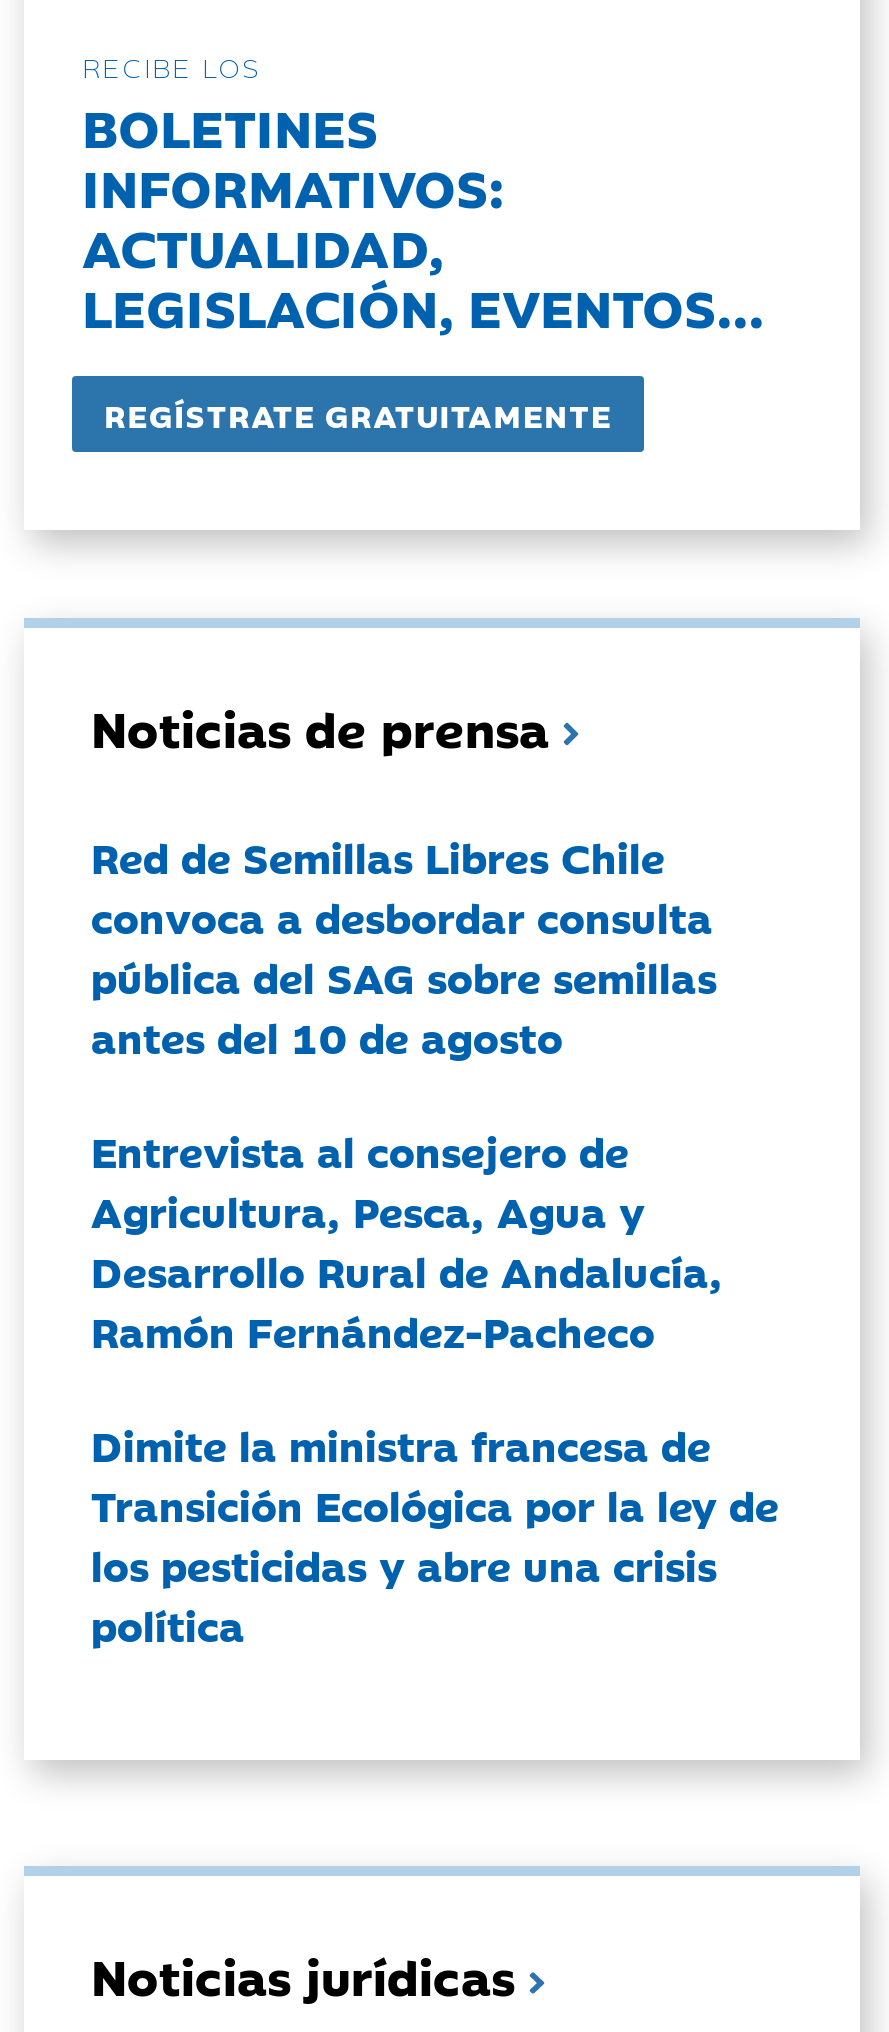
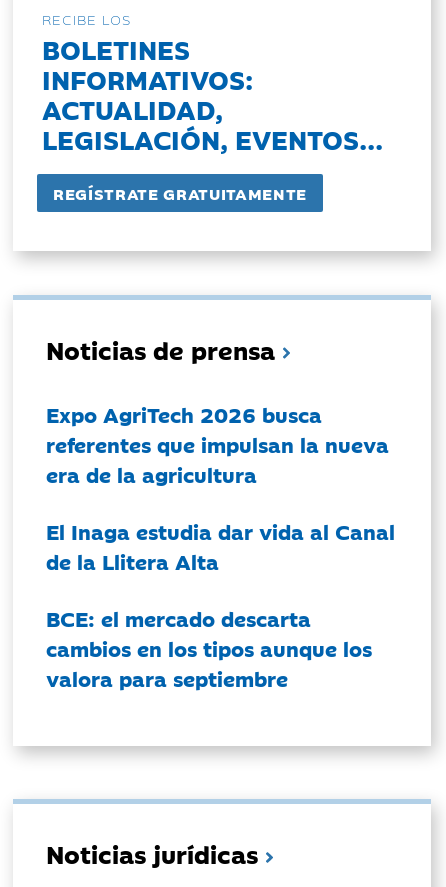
- Red de Semillas Libres Chile
- convoca a desbordar consulta
- pública del SAG sobre semillas
- antes del 10 de agosto
+ Expo AgriTech 2026 busca
+ referentes que impulsan la nueva
+ era de la agricultura

- Entrevista al consejero de
- Agricultura, Pesca, Agua y
- Desarrollo Rural de Andalucía,
- Ramón Fernández-Pacheco
+ El Inaga estudia dar vida al Canal
+ de la Llitera Alta

- Dimite la ministra francesa de
- Transición Ecológica por la ley de
- los pesticidas y abre una crisis
- política
+ BCE: el mercado descarta
+ cambios en los tipos aunque los
+ valora para septiembre
